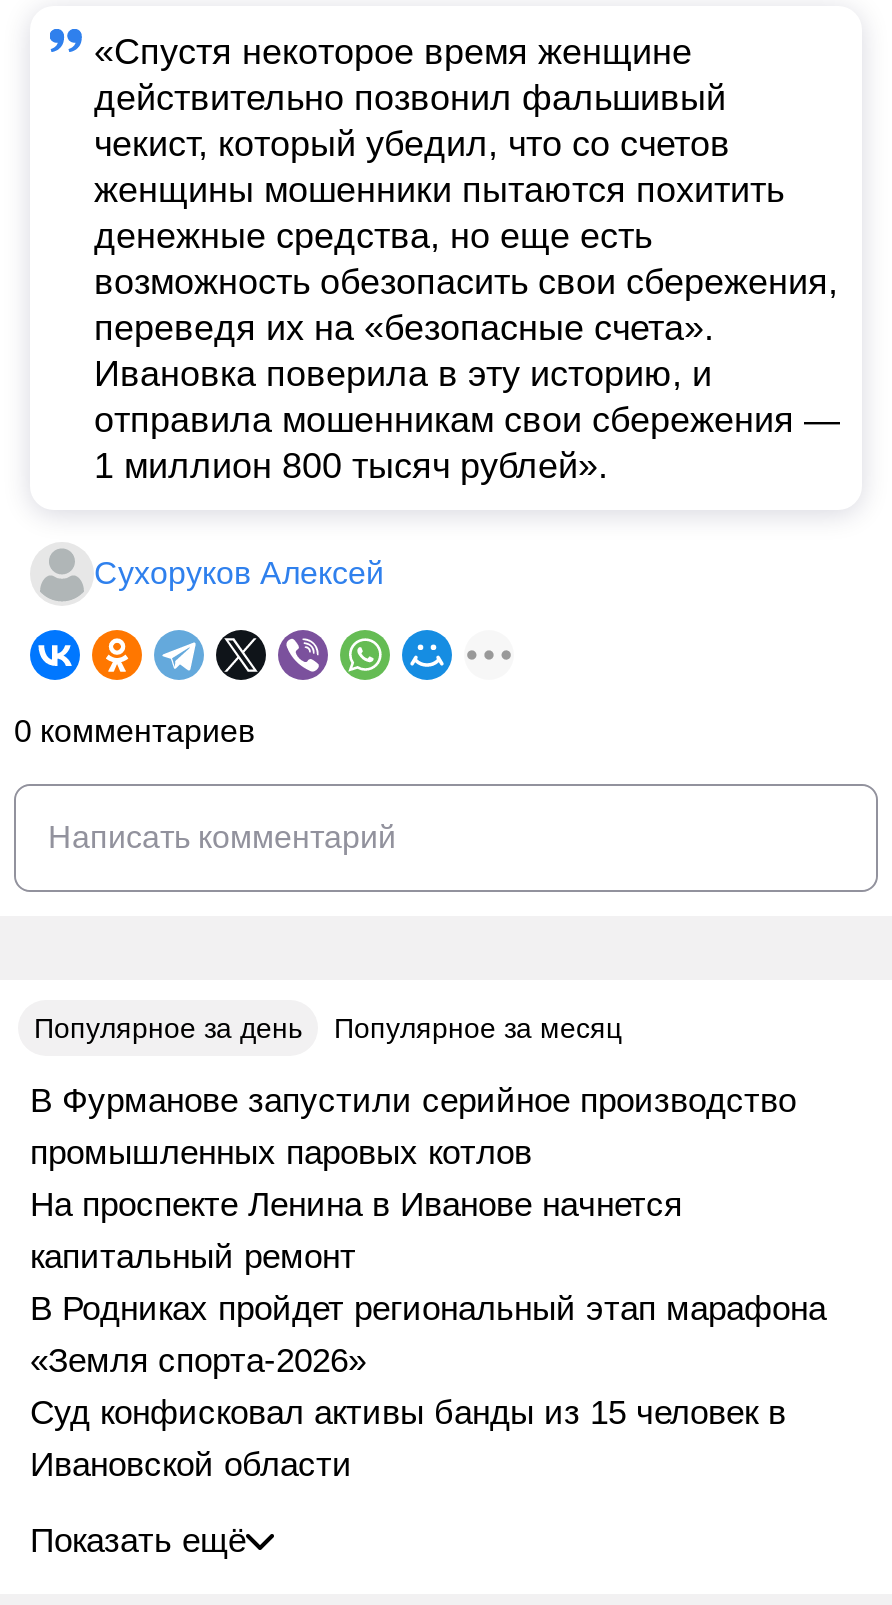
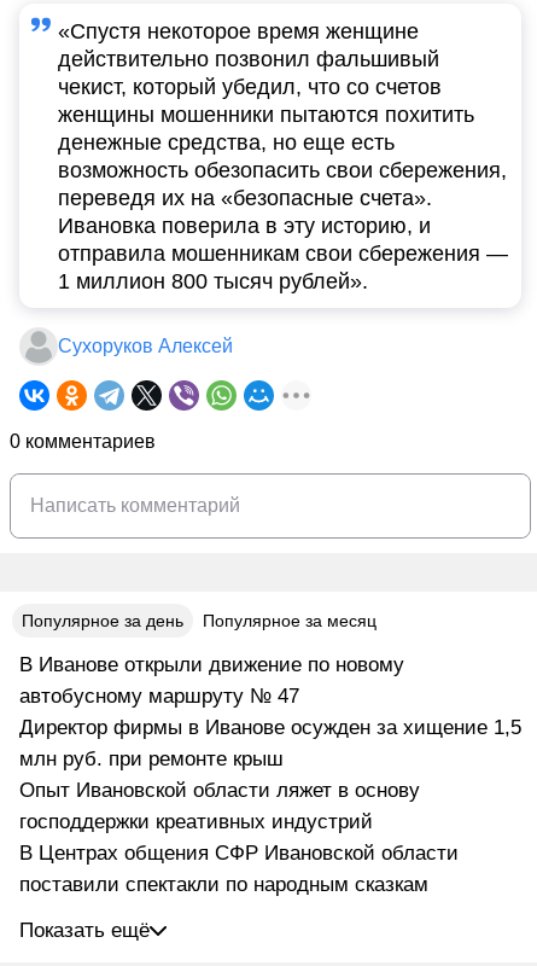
- В Фурманове запустили серийное производство
- промышленных паровых котлов
- На проспекте Ленина в Иванове начнется
- капитальный ремонт
- В Родниках пройдет региональный этап марафона
- «Земля спорта-2026»
- Суд конфисковал активы банды из 15 человек в
- Ивановской области
+ В Иванове открыли движение по новому
+ автобусному маршруту № 47
+ Директор фирмы в Иванове осужден за хищение 1,5
+ млн руб. при ремонте крыш
+ Опыт Ивановской области ляжет в основу
+ господдержки креативных индустрий
+ В Центрах общения СФР Ивановской области
+ поставили спектакли по народным сказкам
